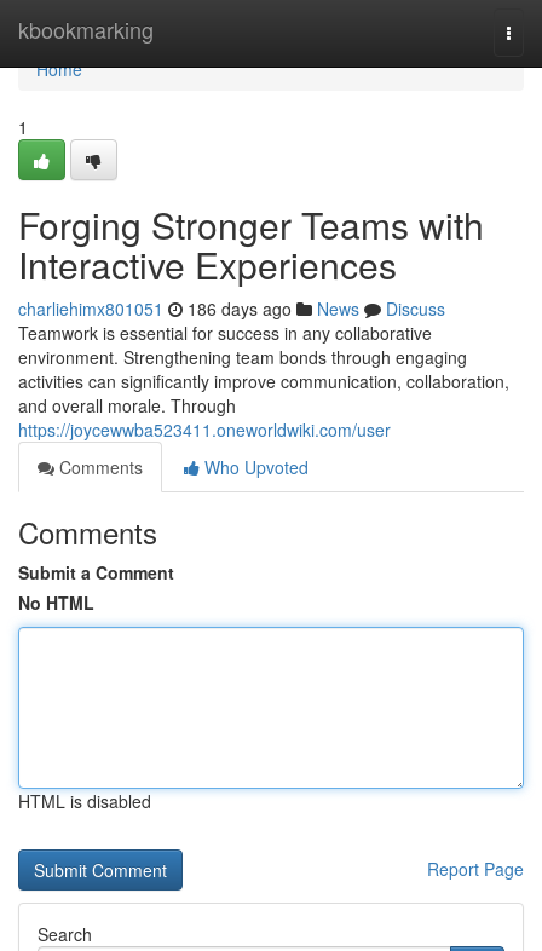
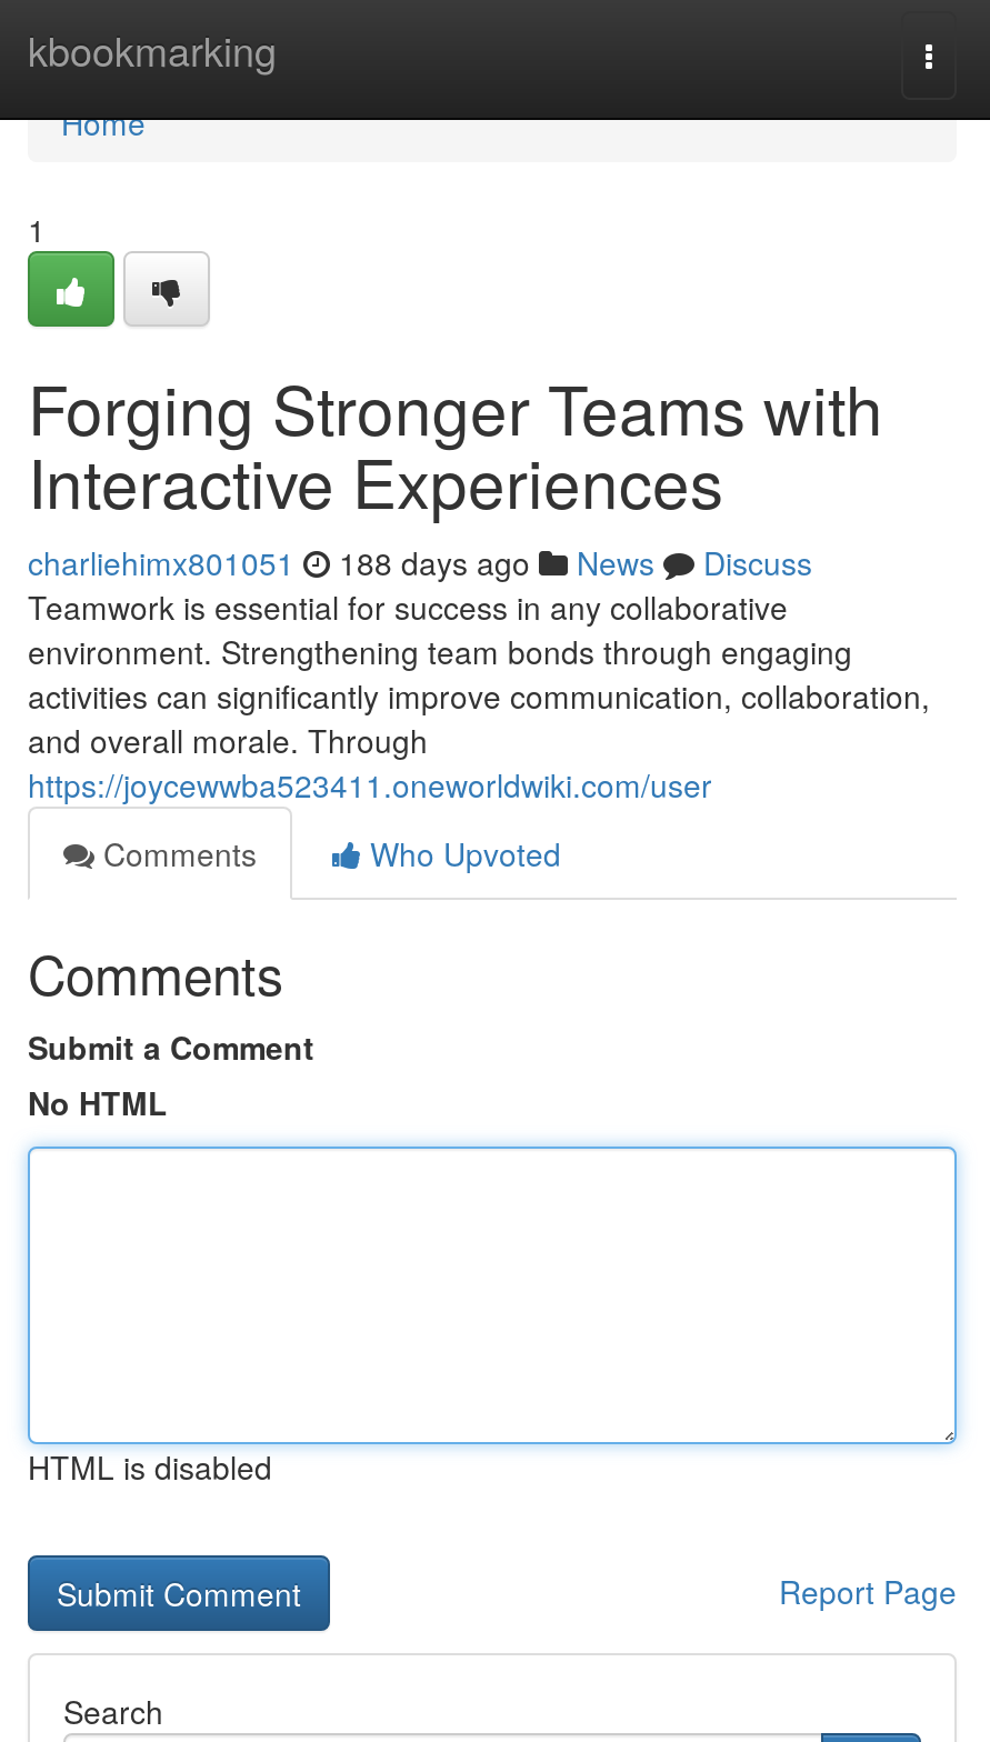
- charliehimx801051 186 days ago News Discuss
+ charliehimx801051 188 days ago News Discuss
